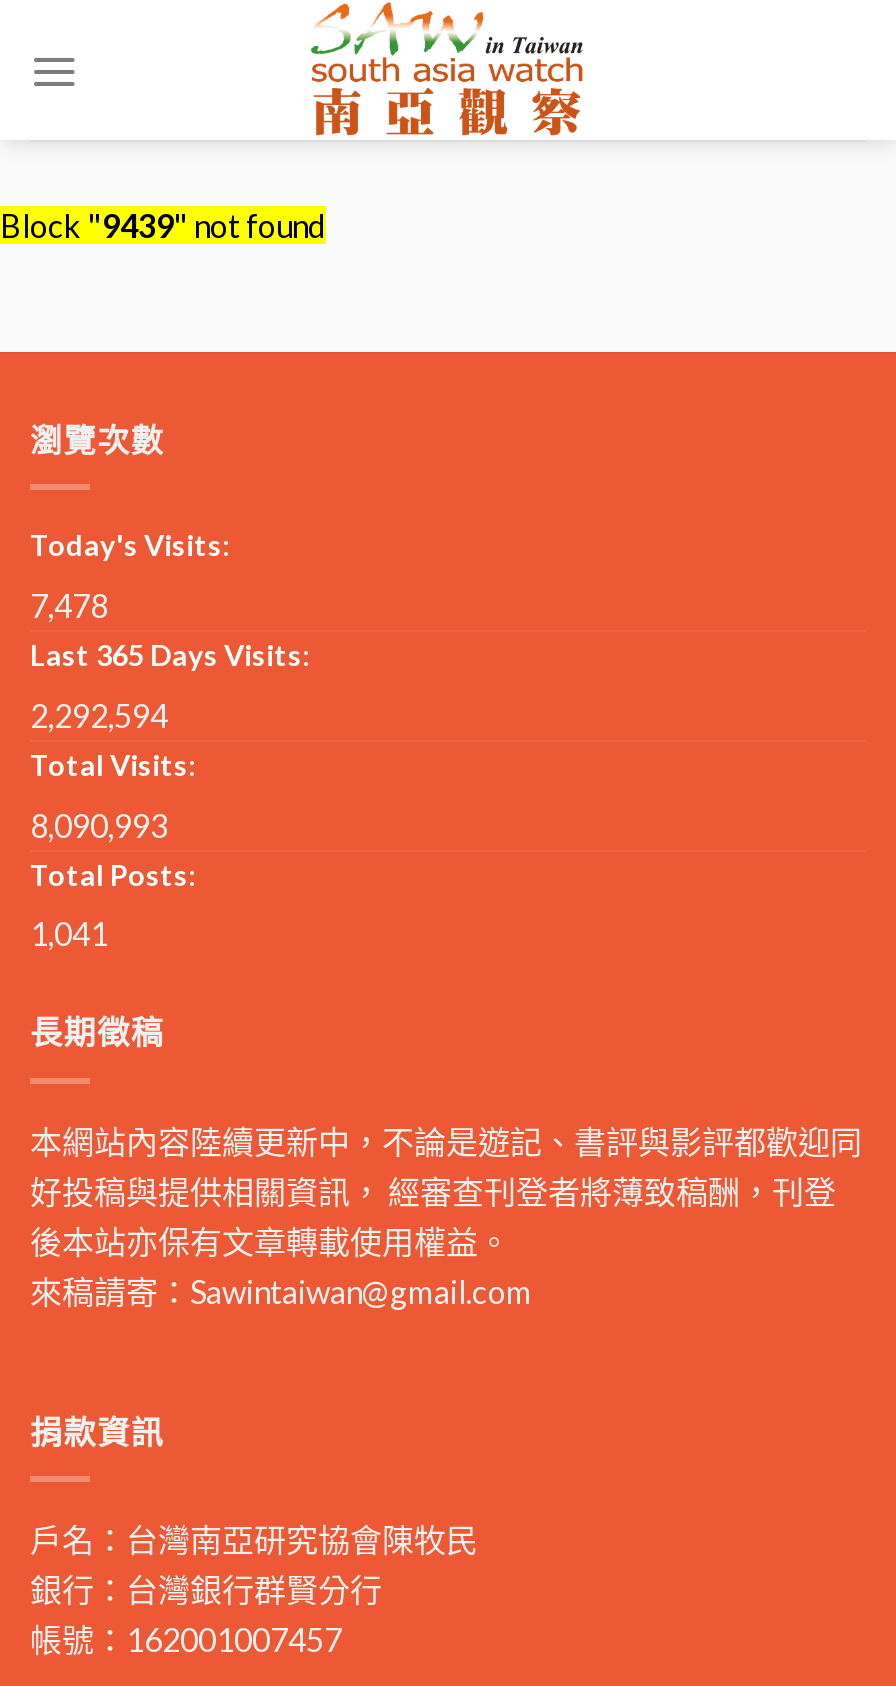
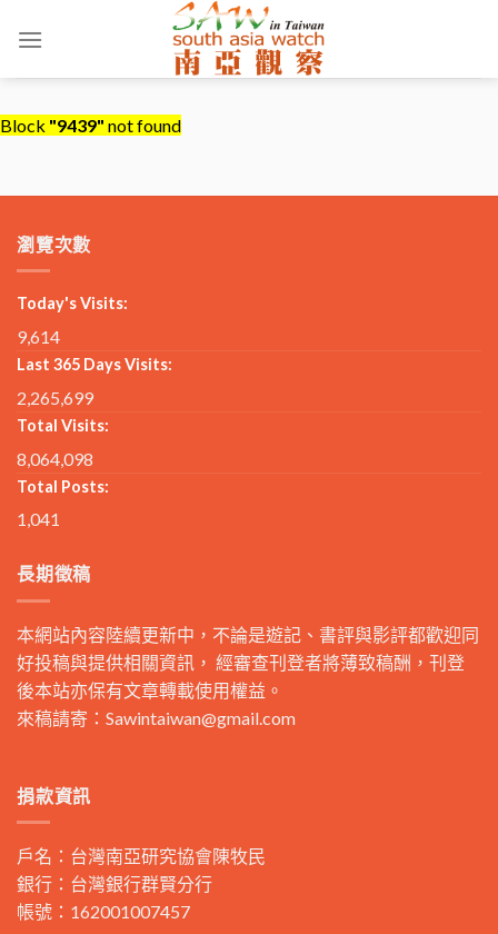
- 7,478
+ 9,614

- 2,292,594
+ 2,265,699

- 8,090,993
+ 8,064,098
